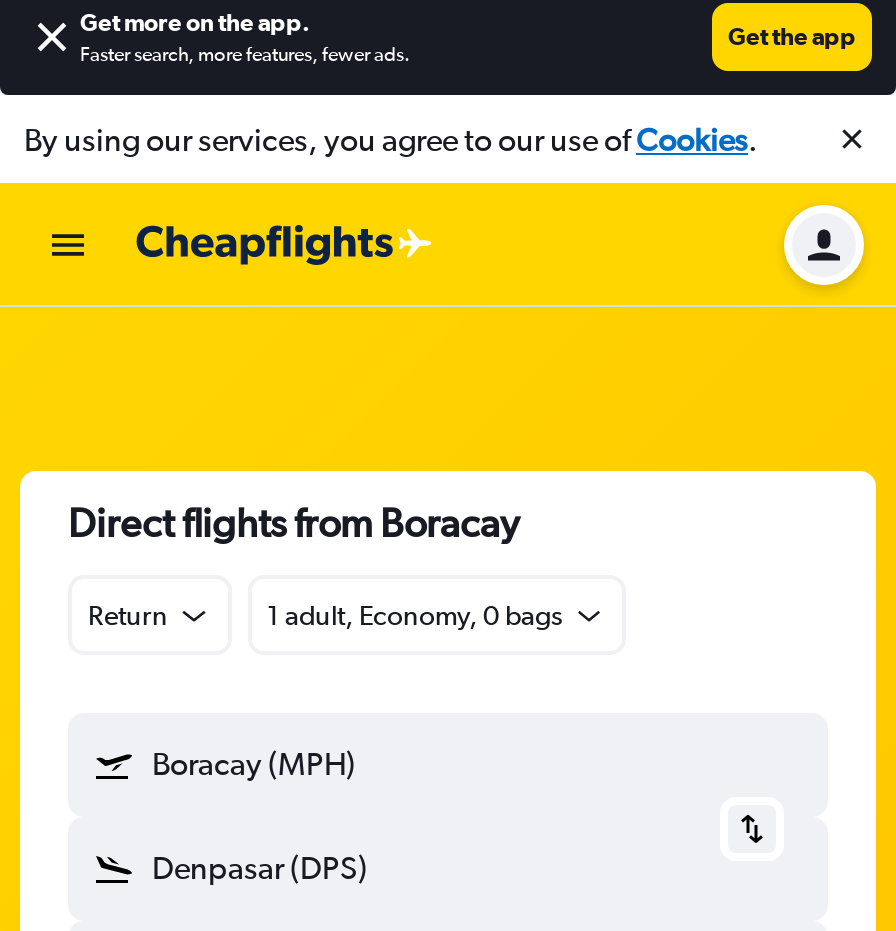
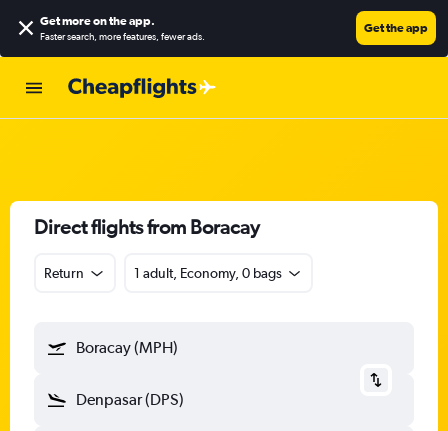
- By using our services, you agree to our use ofCookies.

- [image]
